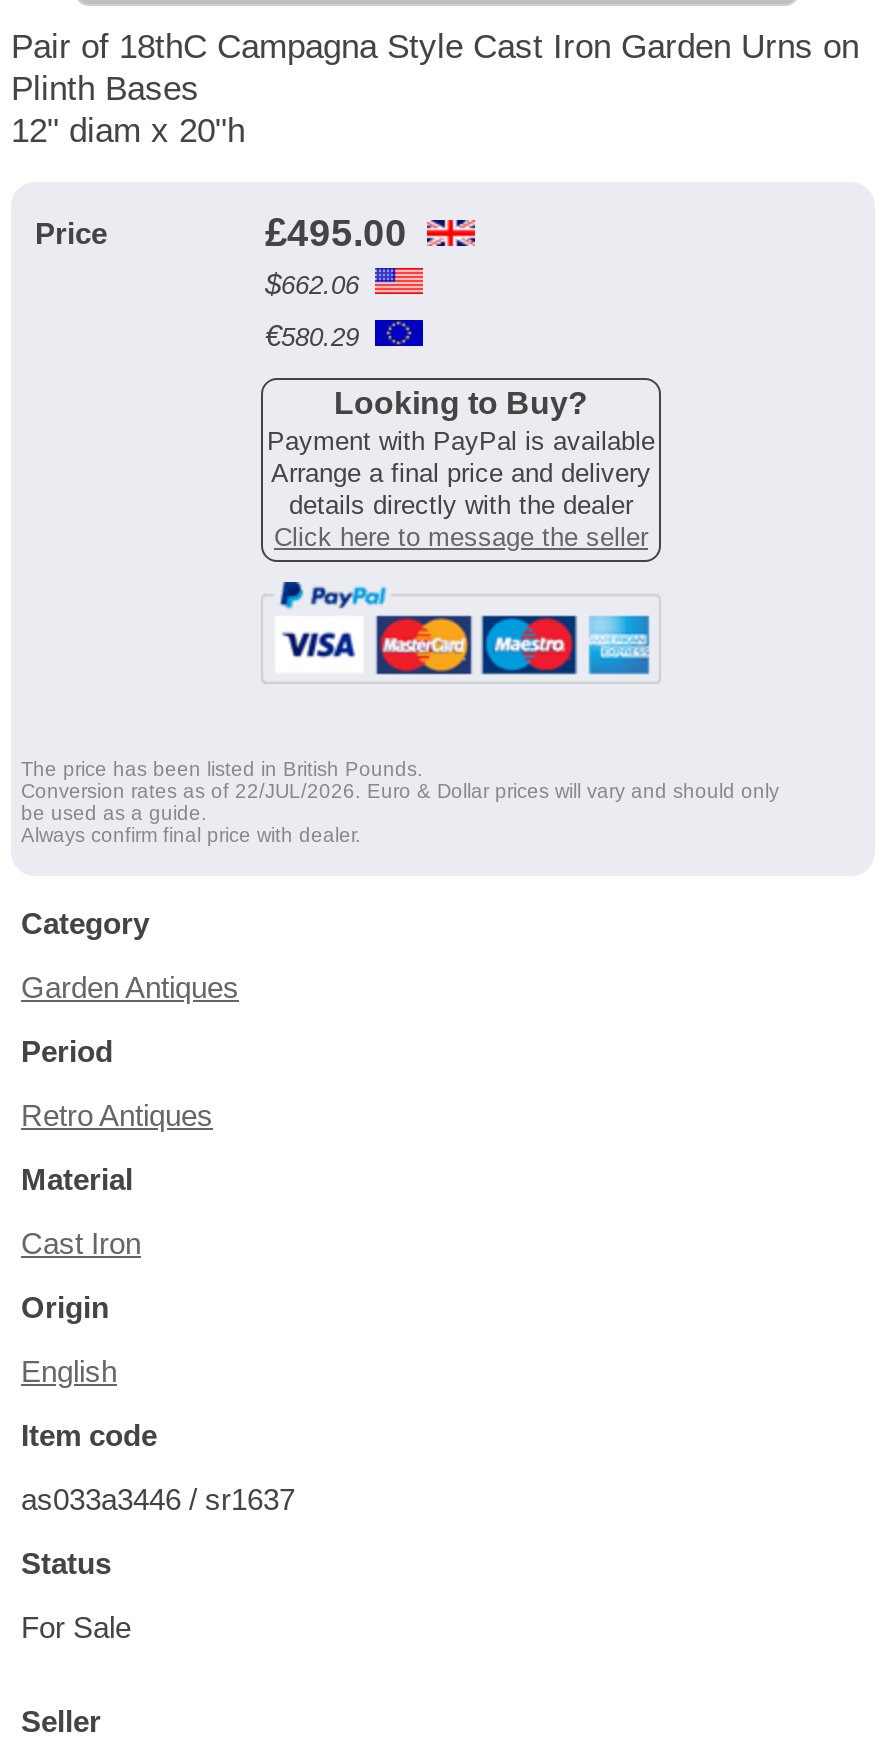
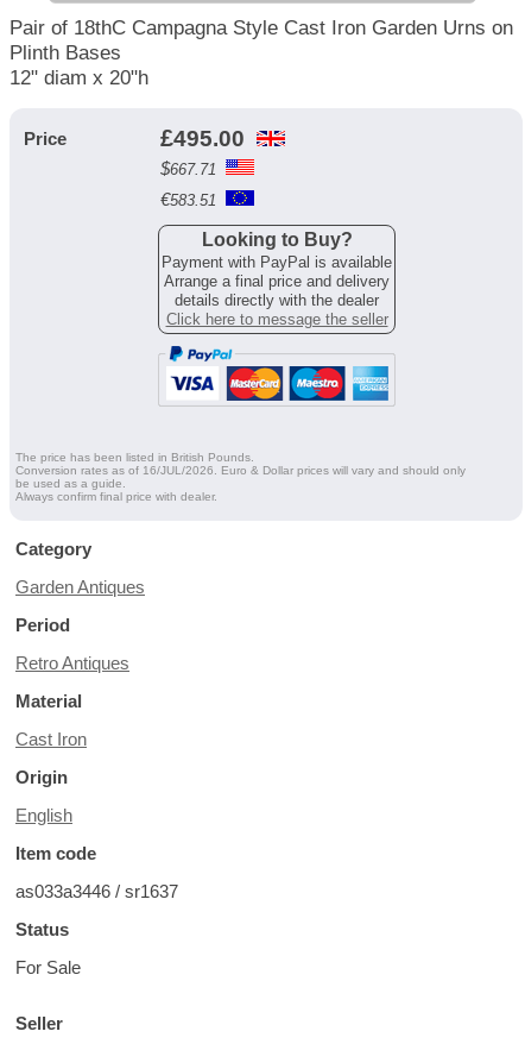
- $662.06
+ $667.71

- €580.29
+ €583.51

- Conversion rates as of 22/JUL/2026. Euro & Dollar prices will vary and should only
+ Conversion rates as of 16/JUL/2026. Euro & Dollar prices will vary and should only
